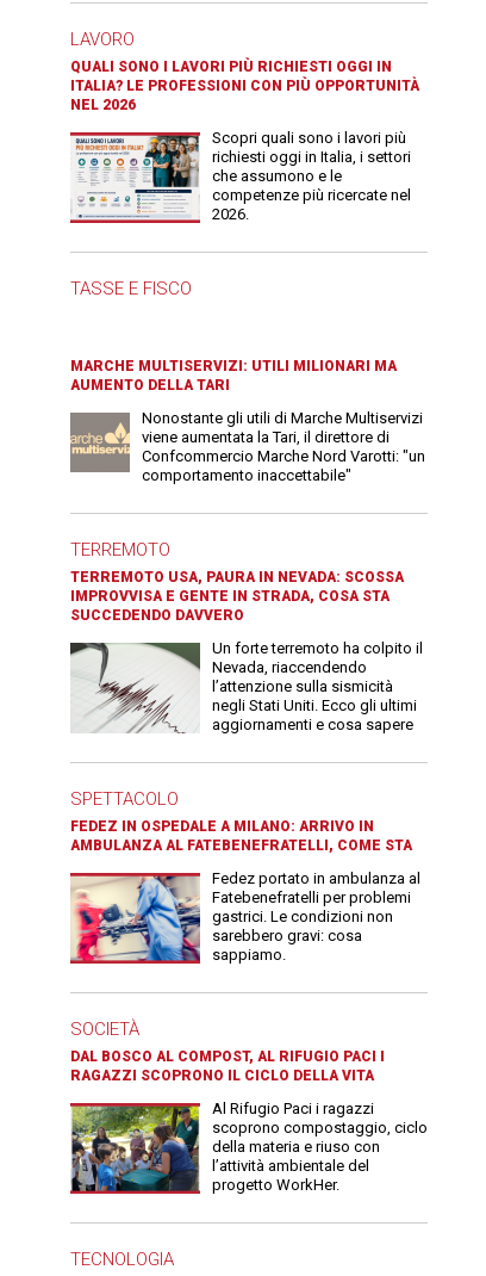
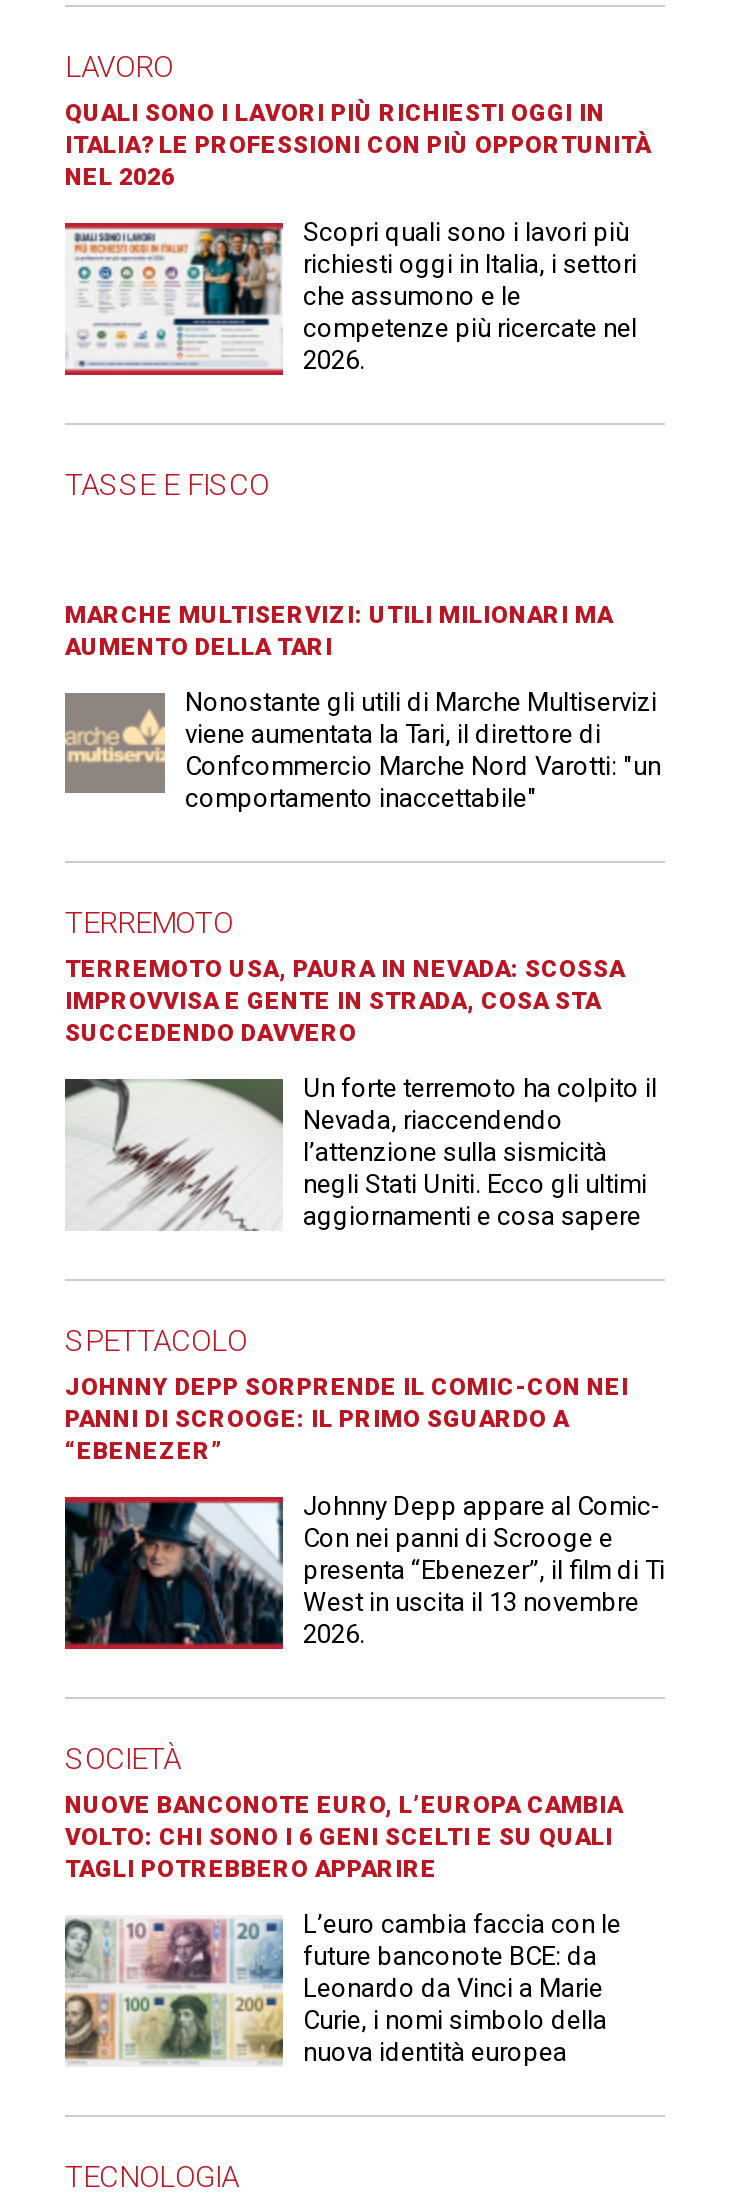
- FEDEZ IN OSPEDALE A MILANO: ARRIVO IN
- AMBULANZA AL FATEBENEFRATELLI, COME STA
+ JOHNNY DEPP SORPRENDE IL COMIC-CON NEI
+ PANNI DI SCROOGE: IL PRIMO SGUARDO A
+ “EBENEZER”

- [image]
- Fedez portato in ambulanza al
- Fatebenefratelli per problemi
- gastrici. Le condizioni non
- sarebbero gravi: cosa
- sappiamo.
+ [image]
+ Johnny Depp appare al Comic-
+ Con nei panni di Scrooge e
+ presenta “Ebenezer”, il film di Ti
+ West in uscita il 13 novembre
+ 2026.

- DAL BOSCO AL COMPOST, AL RIFUGIO PACI I
- RAGAZZI SCOPRONO IL CICLO DELLA VITA
+ NUOVE BANCONOTE EURO, L’EUROPA CAMBIA
+ VOLTO: CHI SONO I 6 GENI SCELTI E SU QUALI
+ TAGLI POTREBBERO APPARIRE

- [image]
- Al Rifugio Paci i ragazzi
- scoprono compostaggio, ciclo
- della materia e riuso con
- l’attività ambientale del
- progetto WorkHer.
+ [image]
+ L’euro cambia faccia con le
+ future banconote BCE: da
+ Leonardo da Vinci a Marie
+ Curie, i nomi simbolo della
+ nuova identità europea
